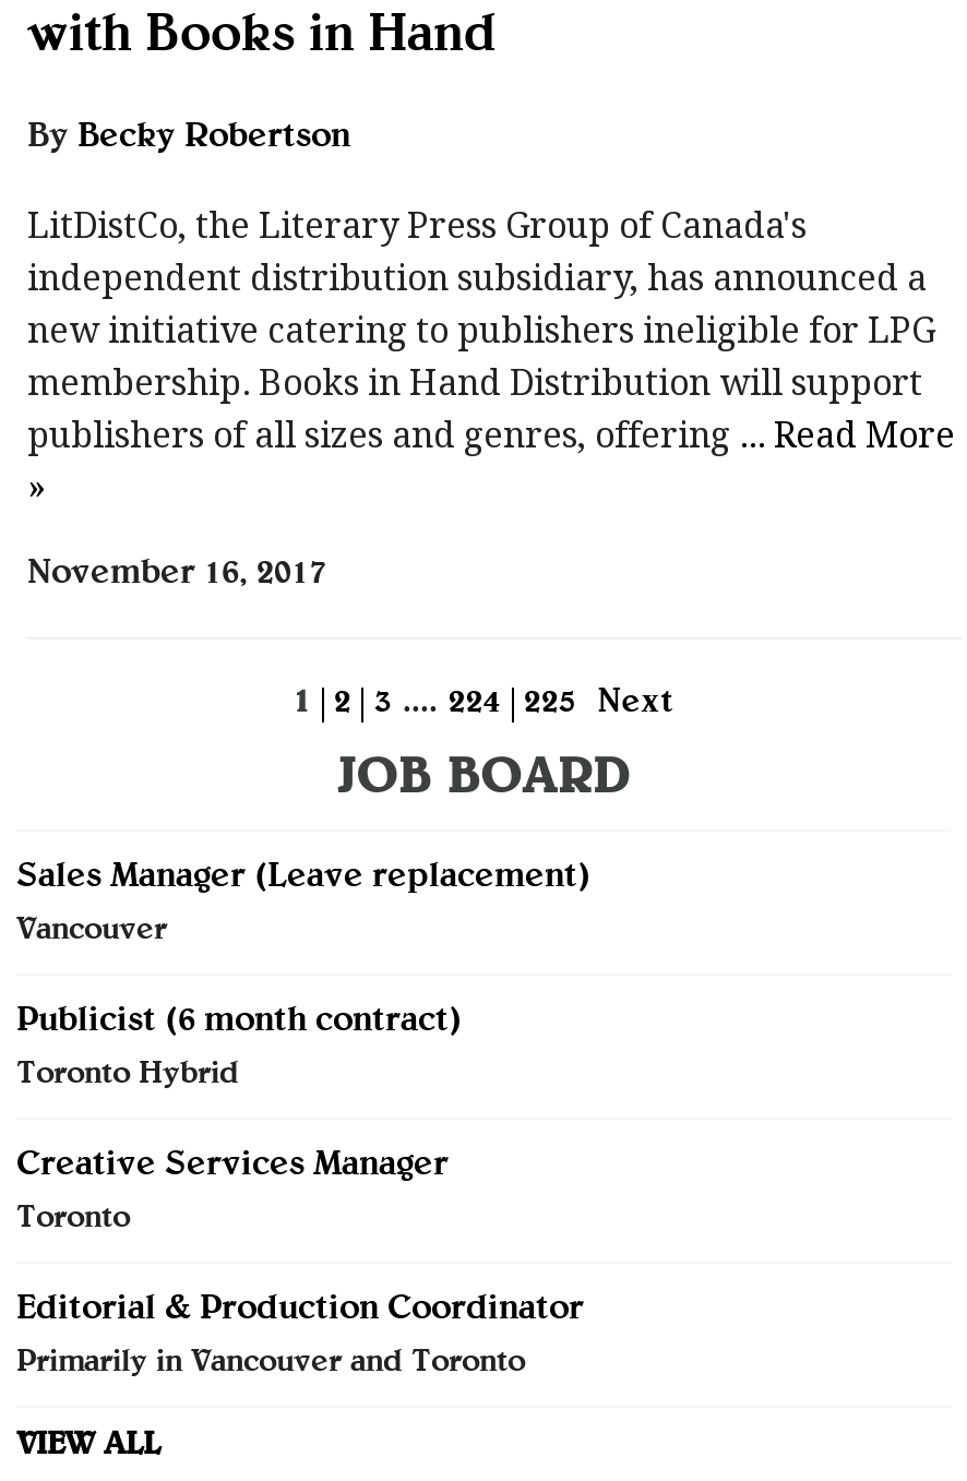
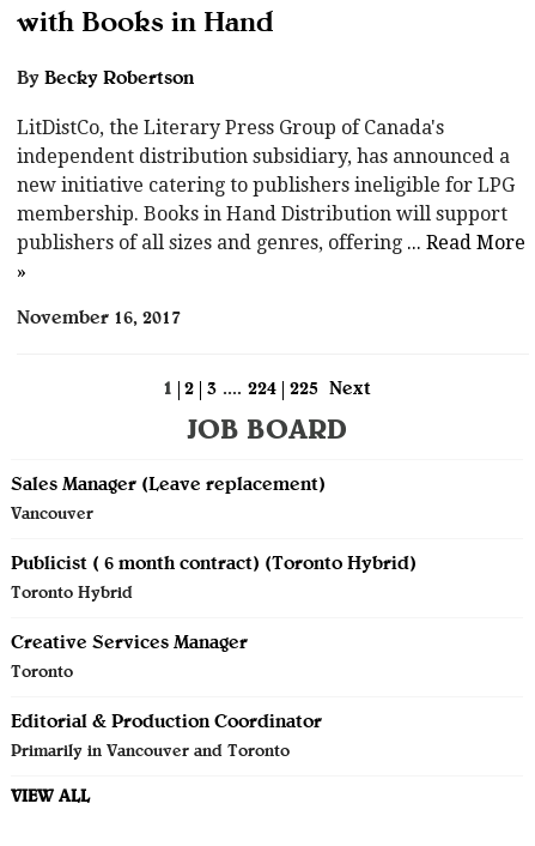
- Publicist (6 month contract)
+ Publicist ( 6 month contract) (Toronto Hybrid)
